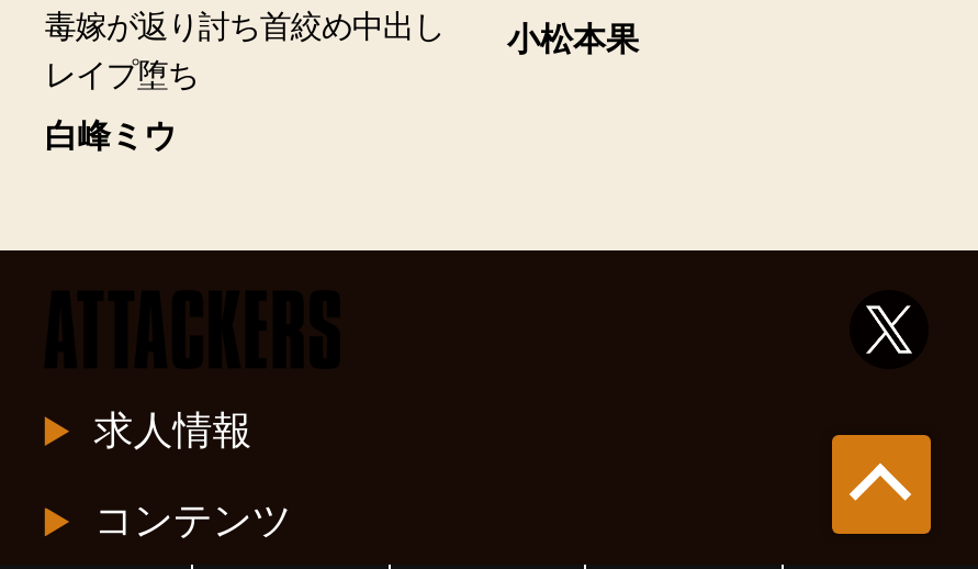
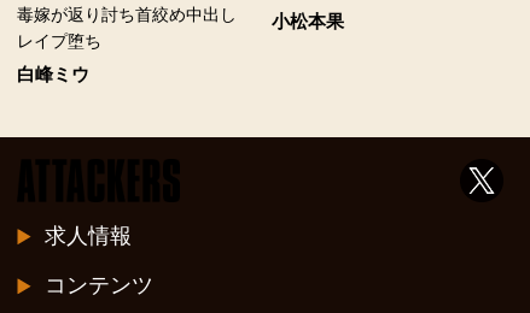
- [image]
